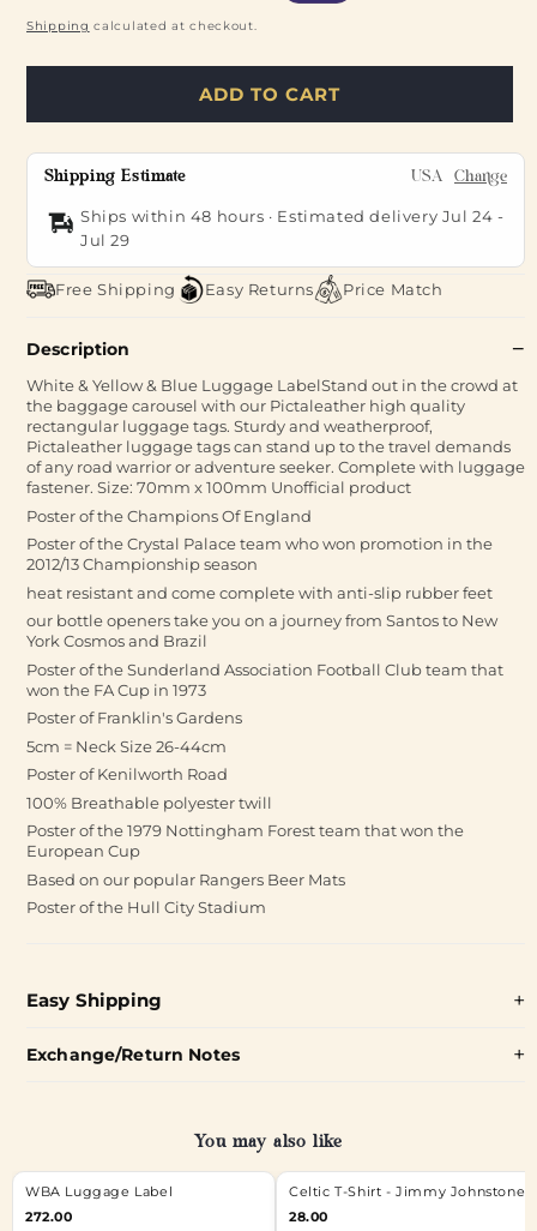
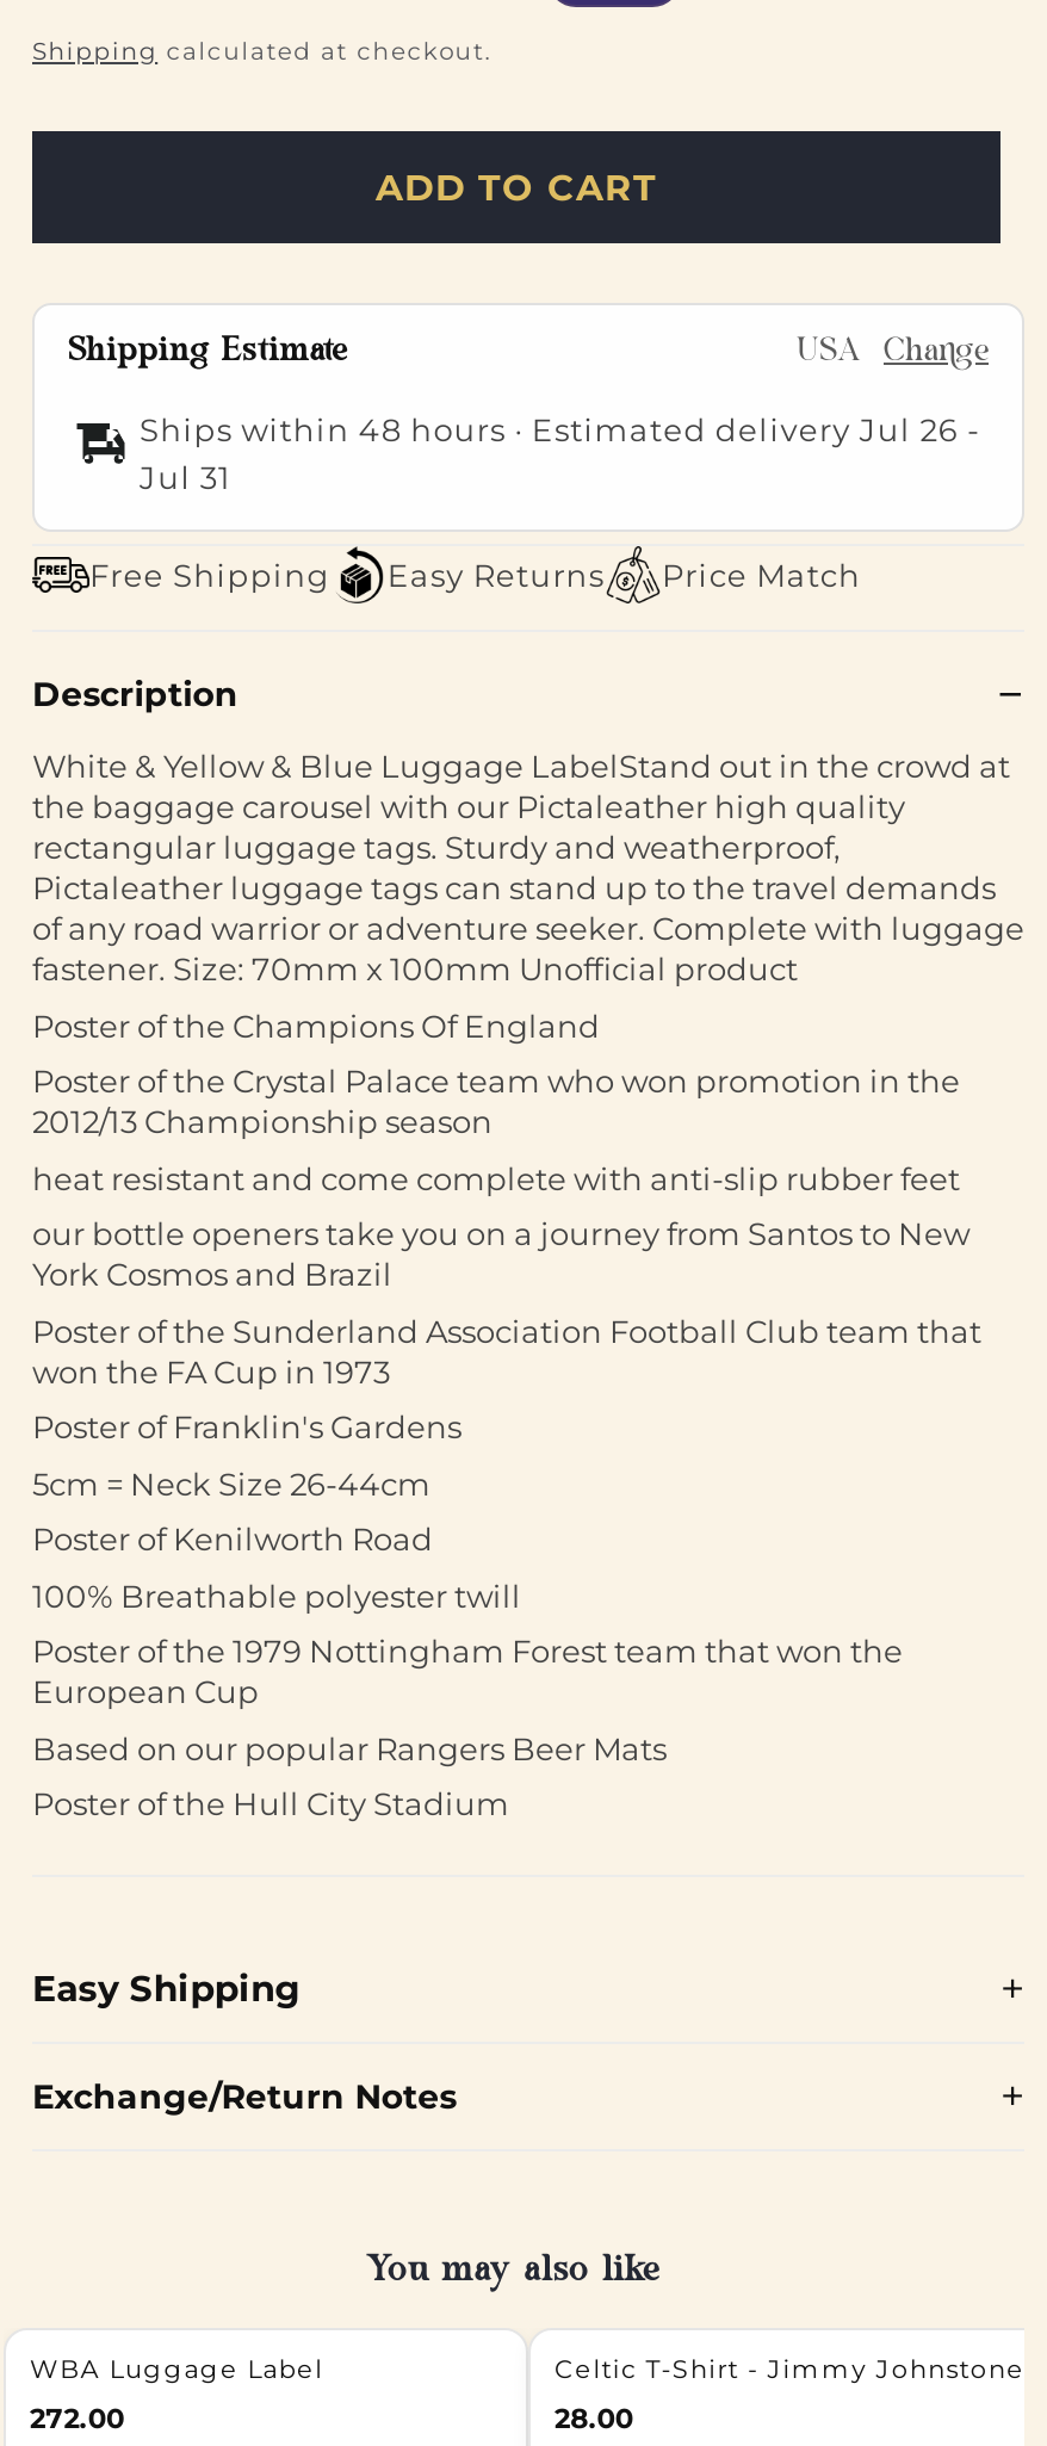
- Ships within 48 hours · Estimated delivery Jul 24 -
+ Ships within 48 hours · Estimated delivery Jul 26 -

- Jul 29
+ Jul 31
